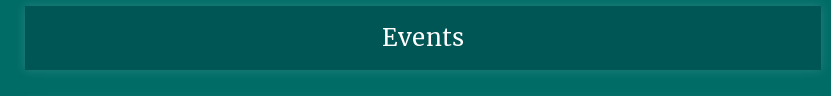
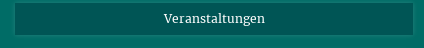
- Events
+ Veranstaltungen
